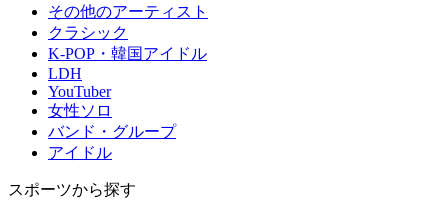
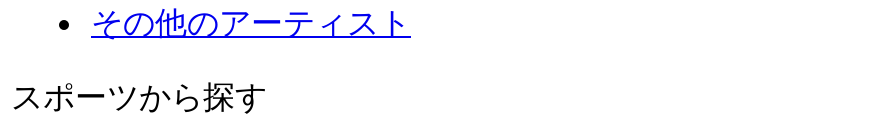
- クラシック
- K-POP・韓国アイドル
- LDH
- YouTuber
- 女性ソロ
- バンド・グループ
- アイドル
